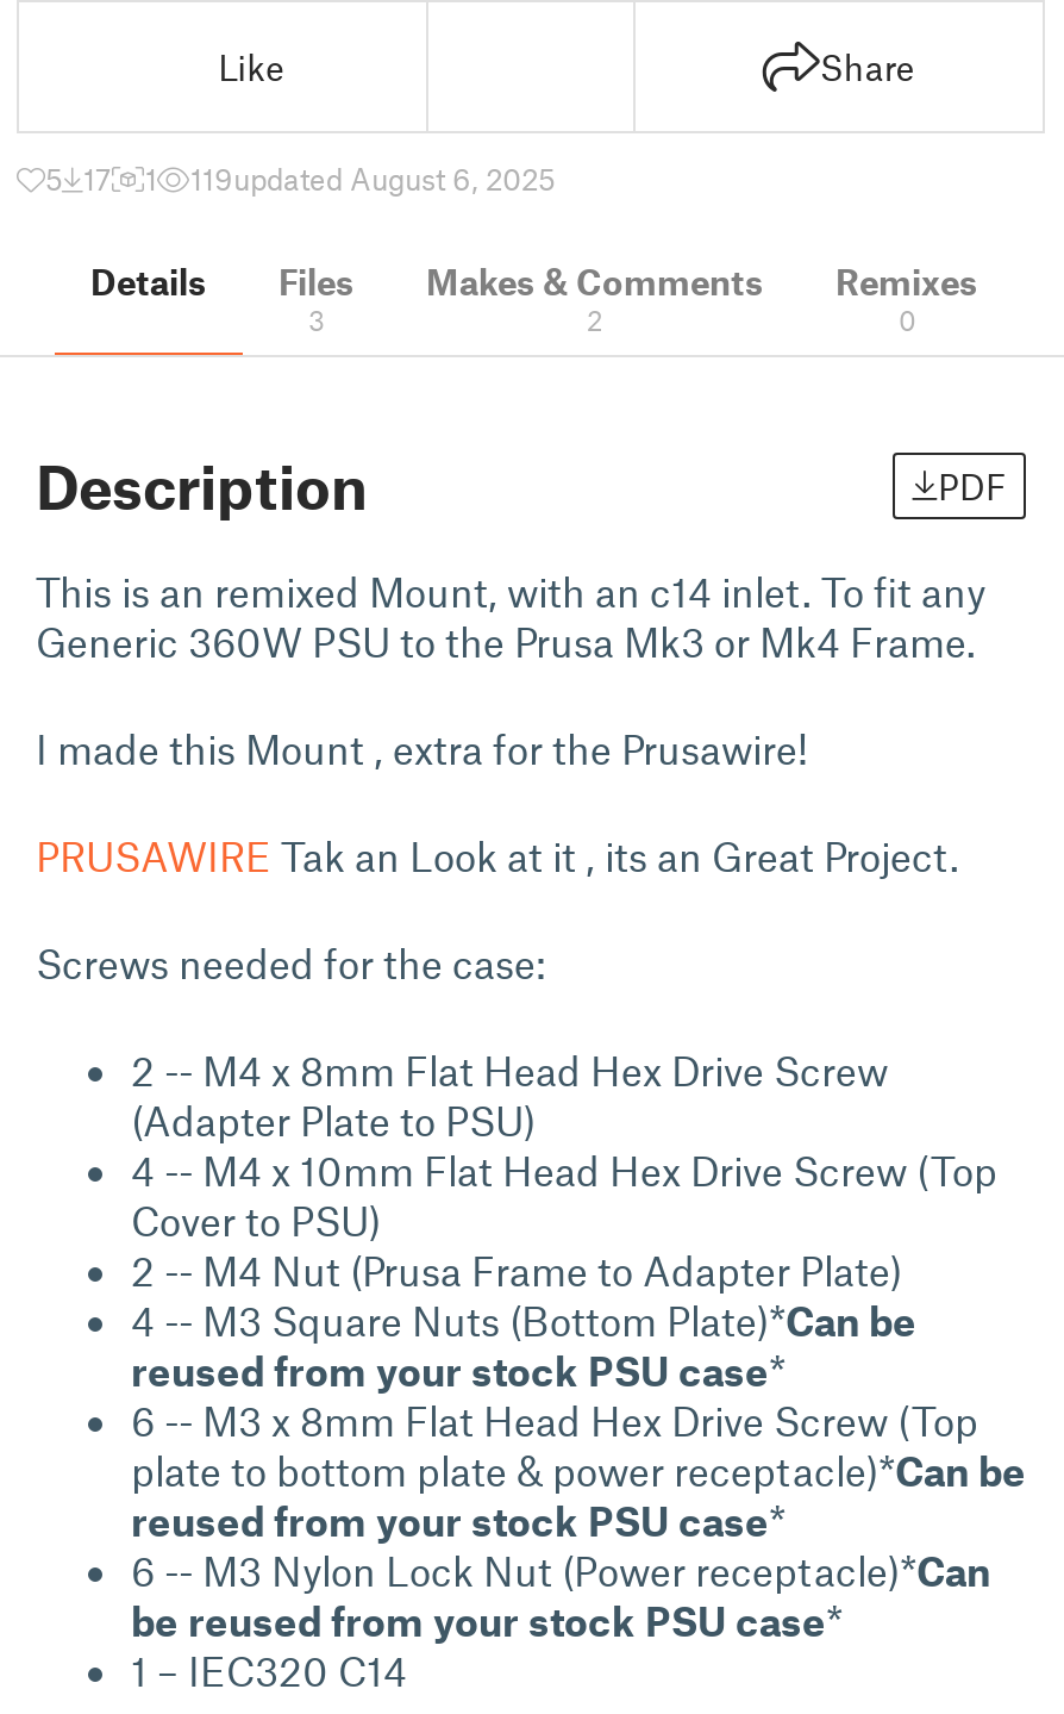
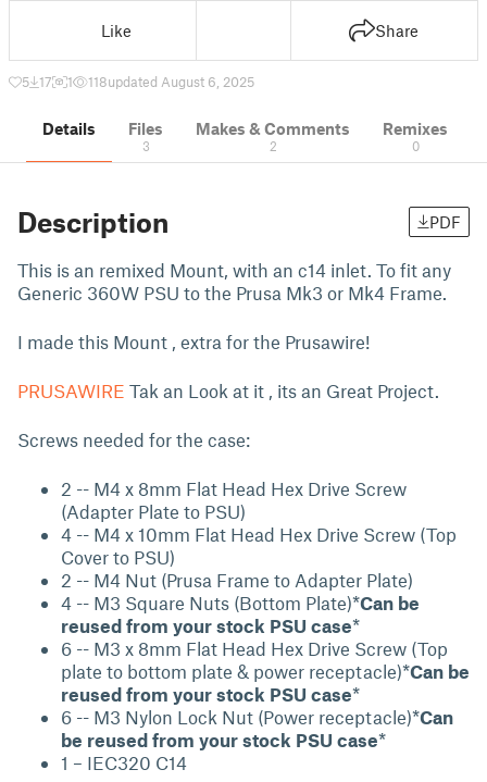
- 119updated August 6, 2025
+ 118updated August 6, 2025
